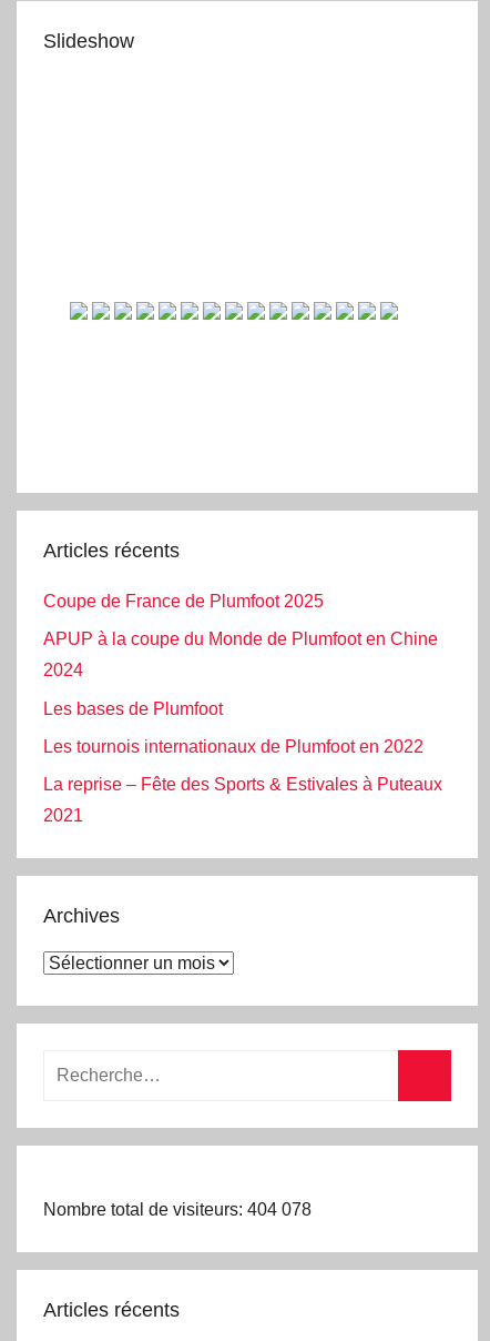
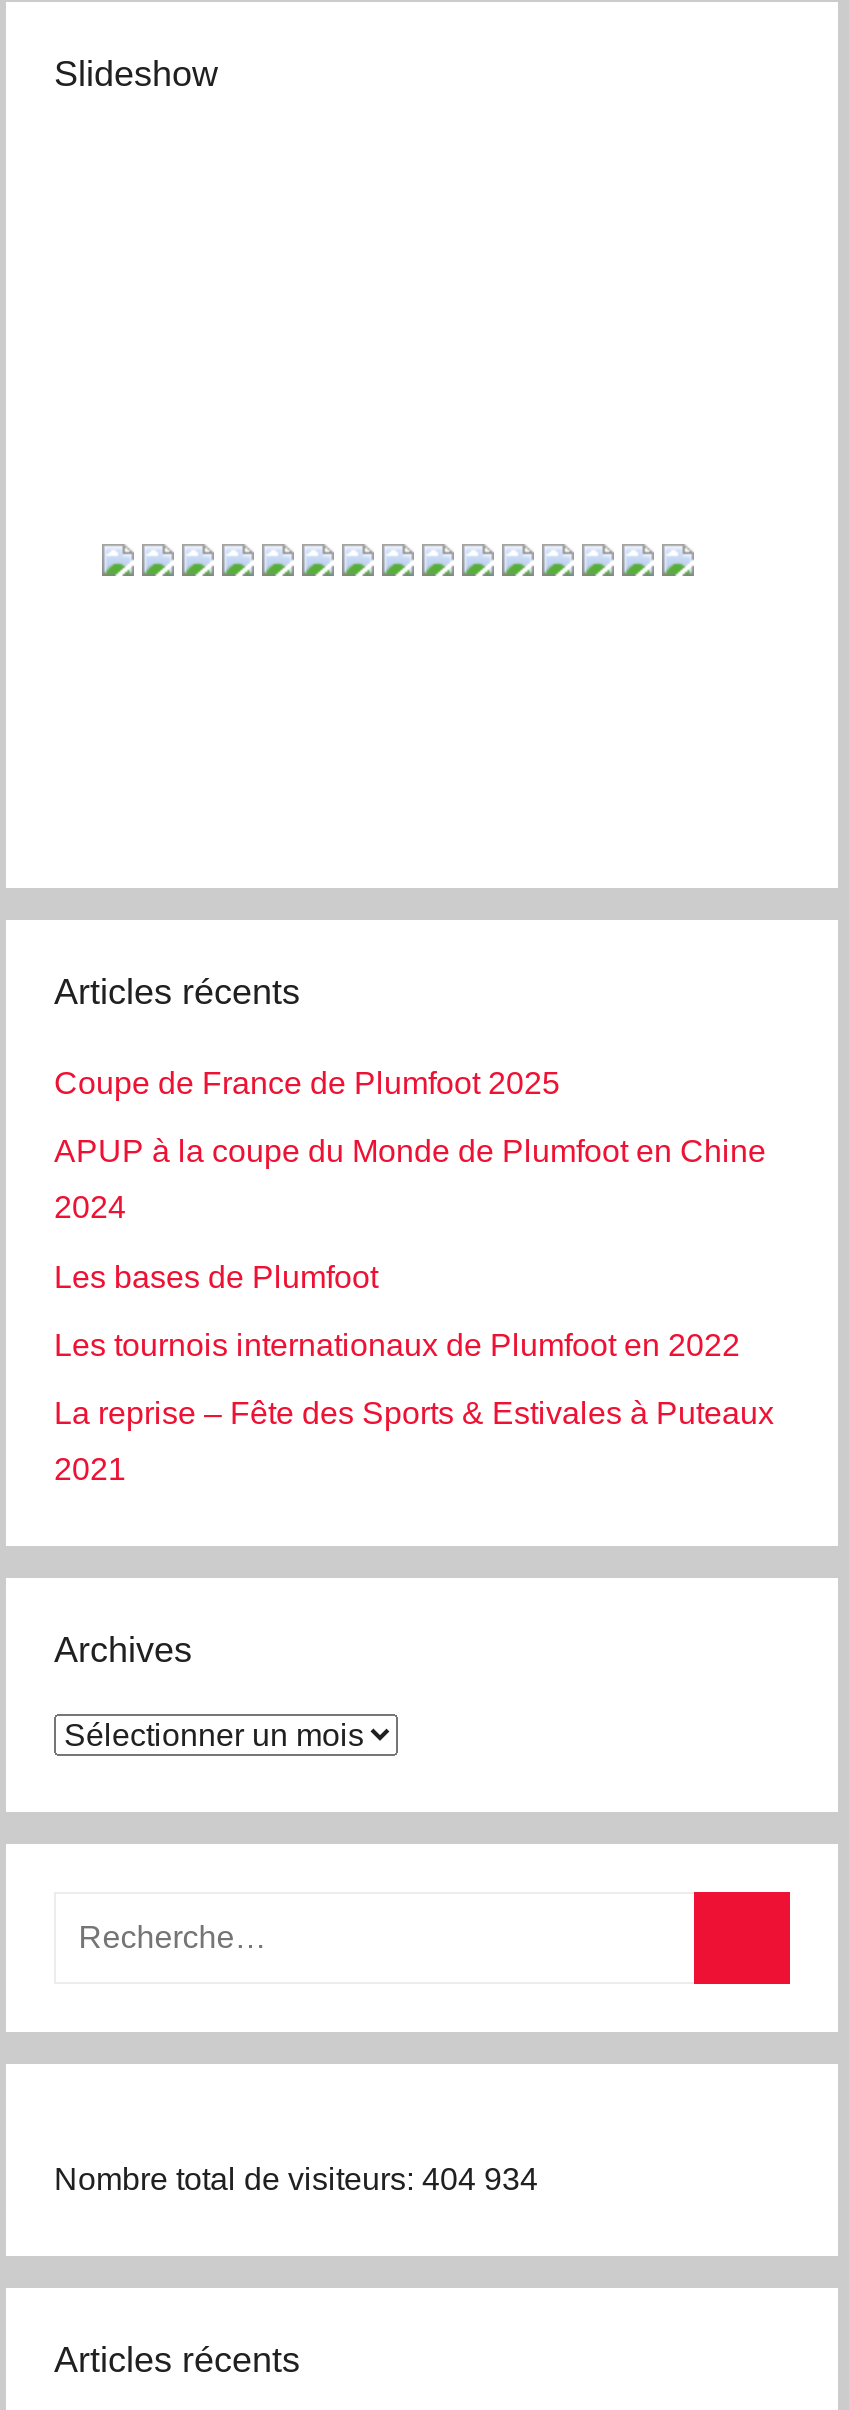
- Nombre total de visiteurs: 404 078
+ Nombre total de visiteurs: 404 934
